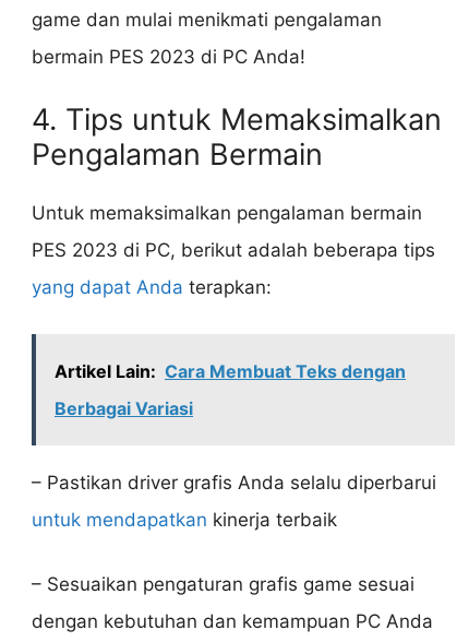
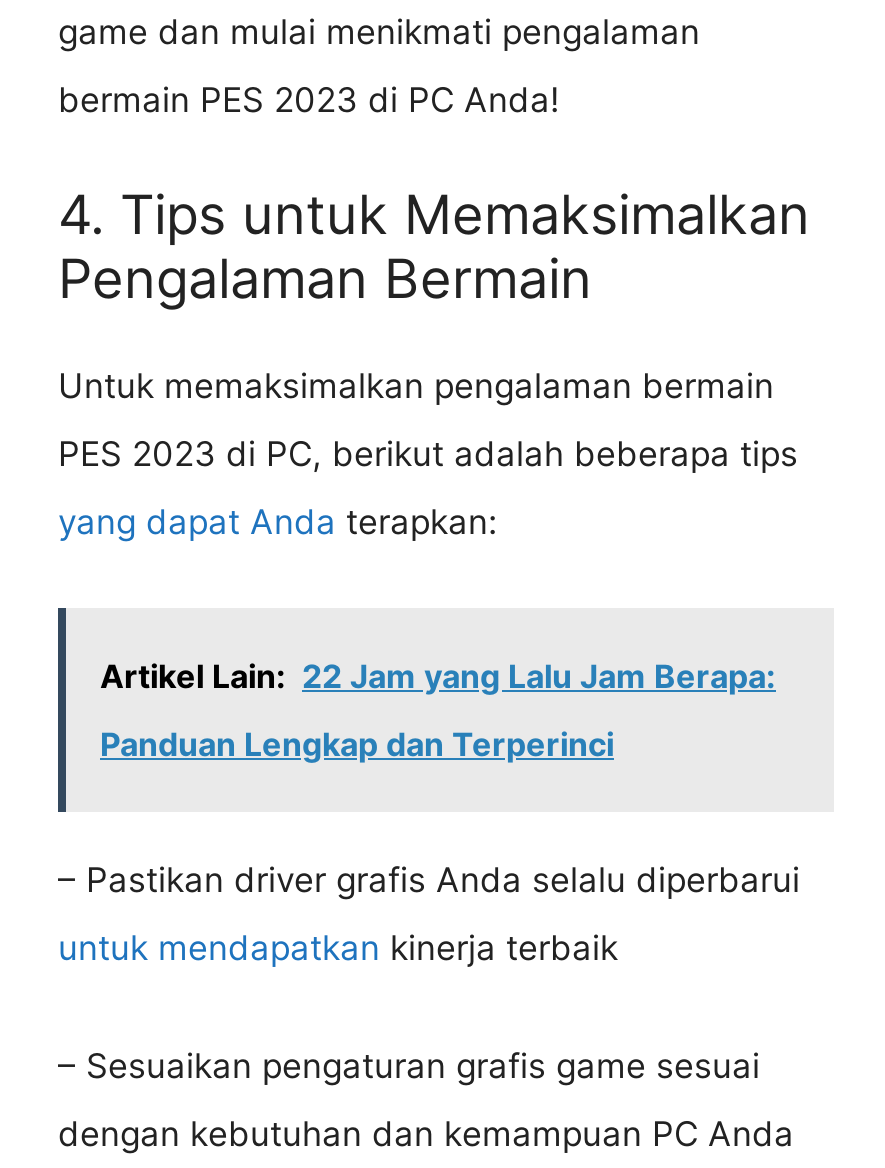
- Artikel Lain: Cara Membuat Teks dengan
+ Artikel Lain: 22 Jam yang Lalu Jam Berapa:

- Berbagai Variasi
+ Panduan Lengkap dan Terperinci
